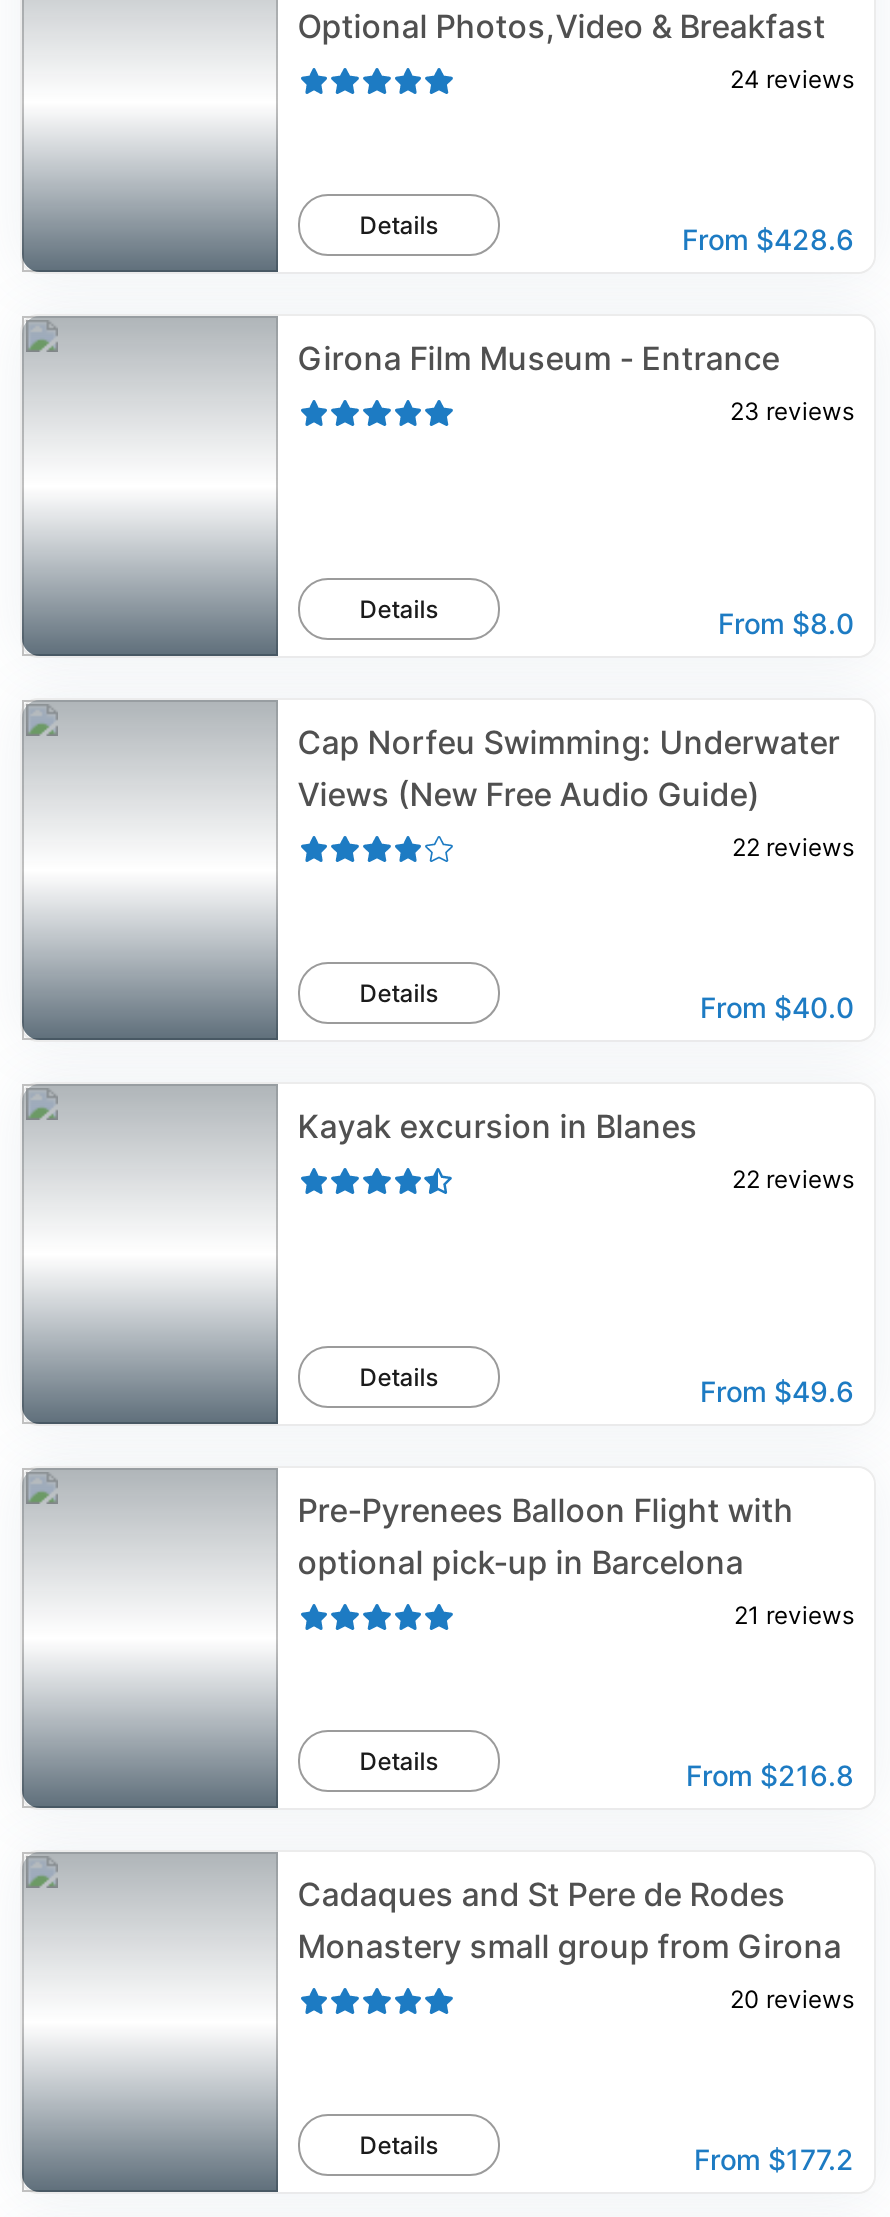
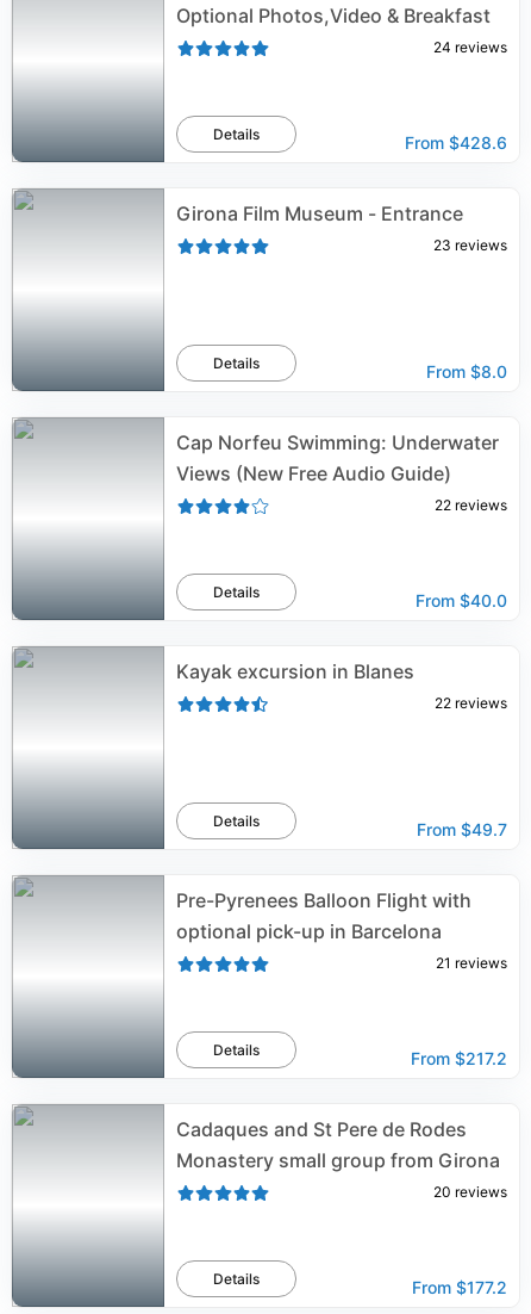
- From $49.6
+ From $49.7

- From $216.8
+ From $217.2
